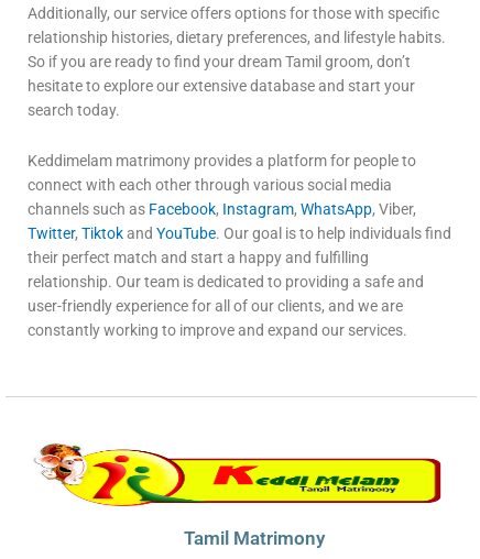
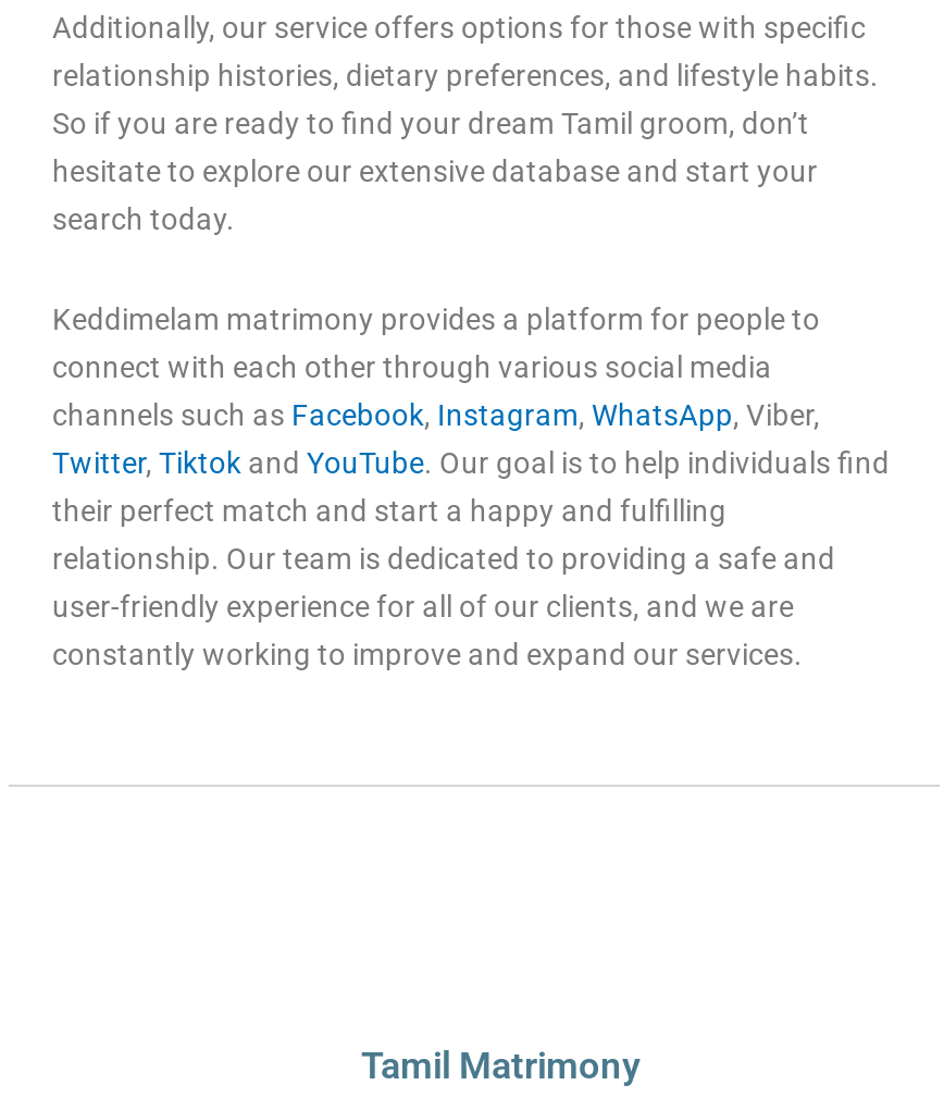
- [image]
